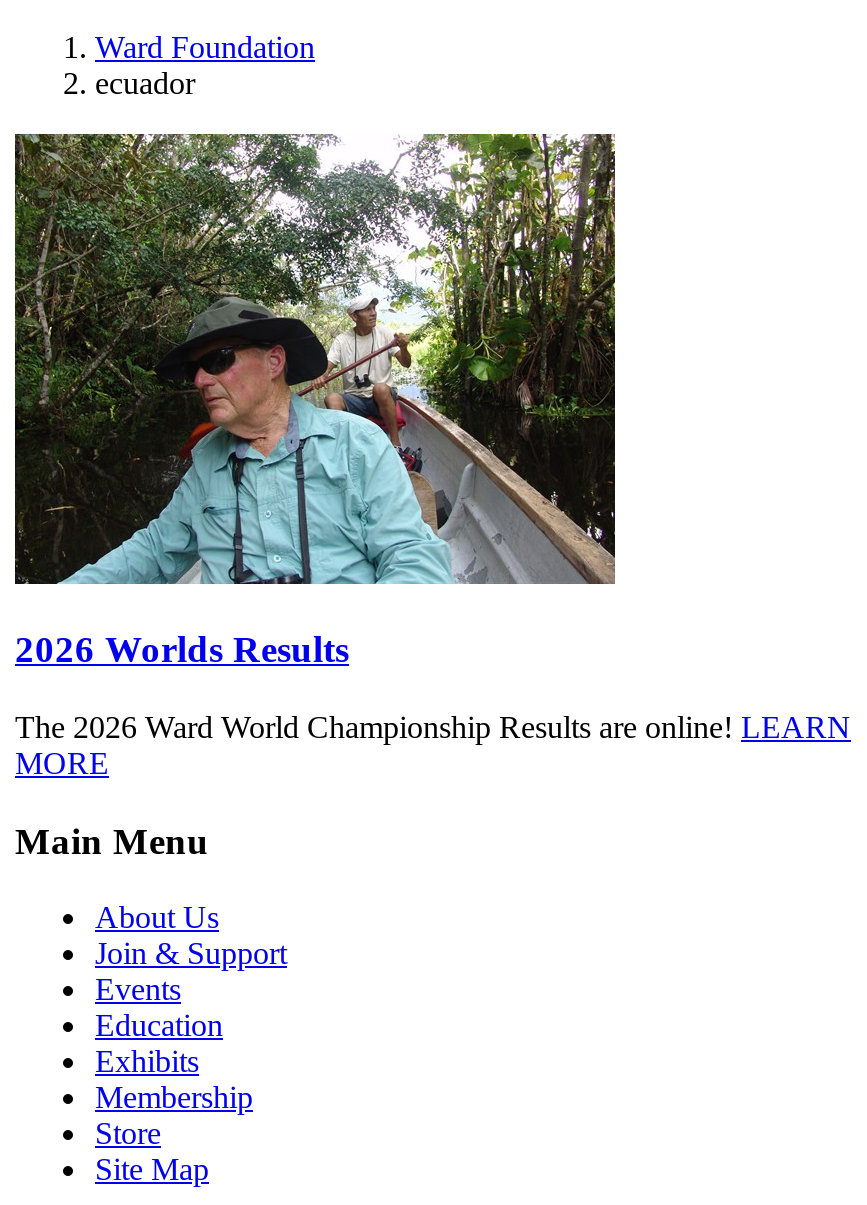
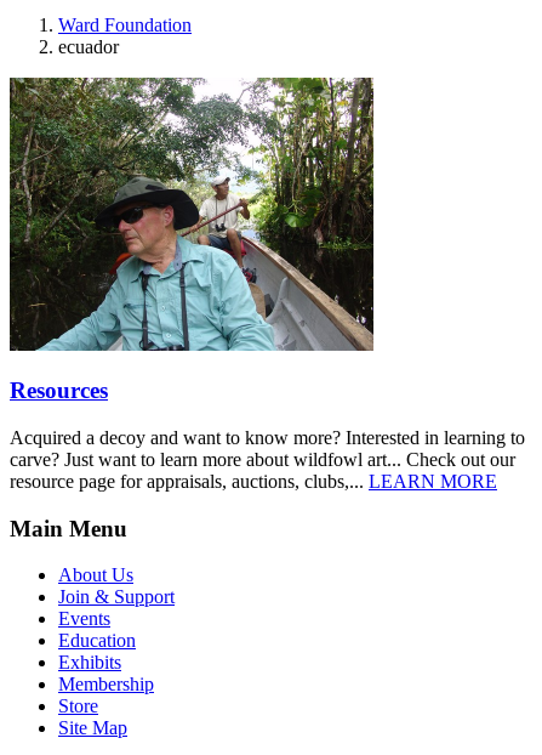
- 2026 Worlds Results
+ Resources

- The 2026 Ward World Championship Results are online! LEARN
- MORE
+ Acquired a decoy and want to know more? Interested in learning to
+ carve? Just want to learn more about wildfowl art... Check out our
+ resource page for appraisals, auctions, clubs,... LEARN MORE
